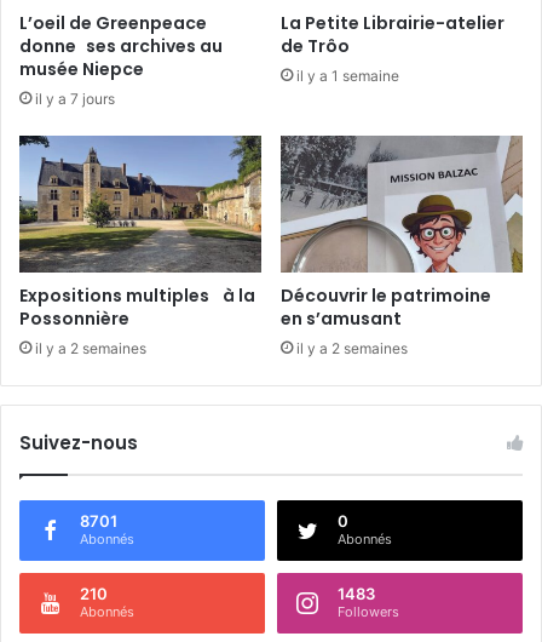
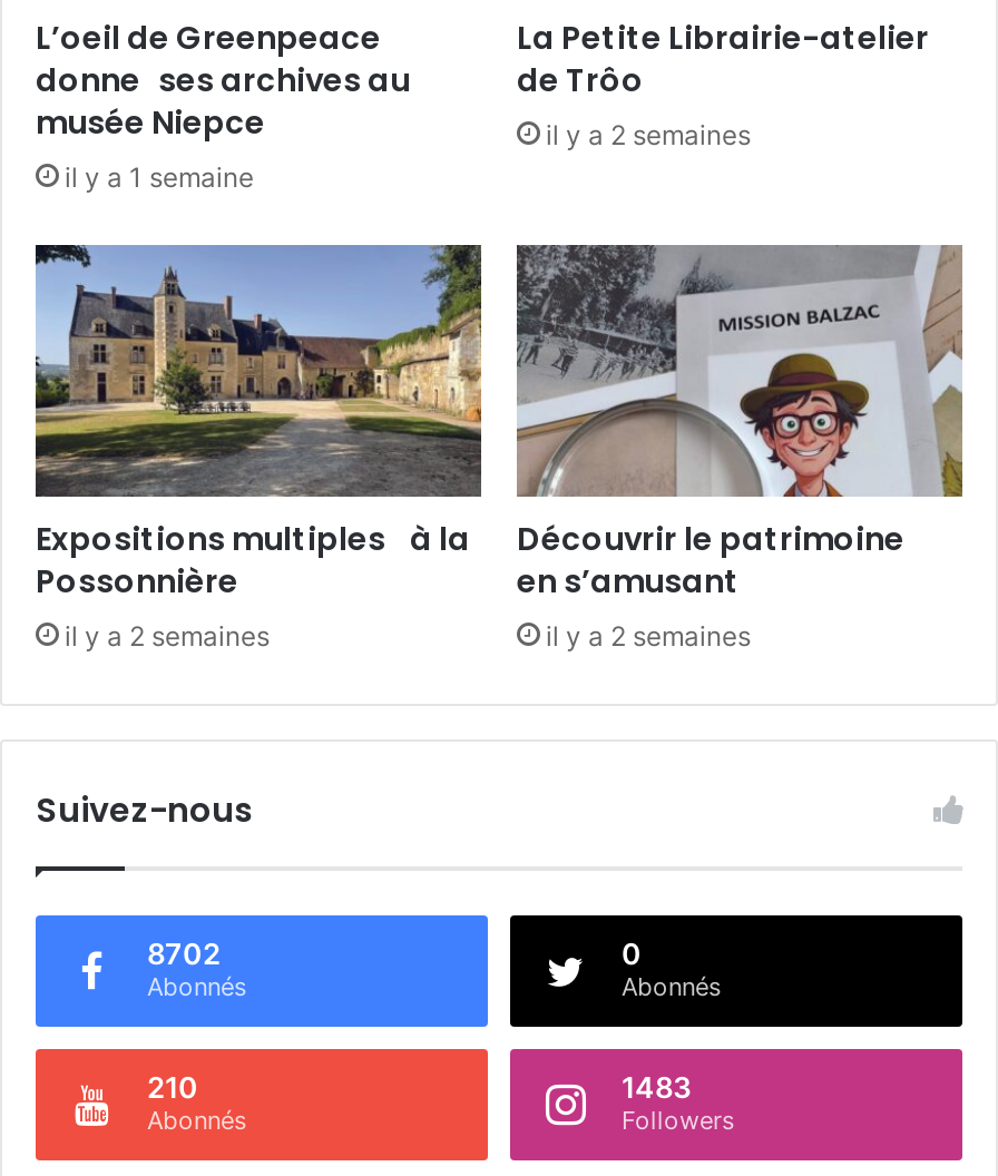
- il y a 1 semaine
+ il y a 2 semaines

- il y a 7 jours
+ il y a 1 semaine

- 8701
+ 8702
